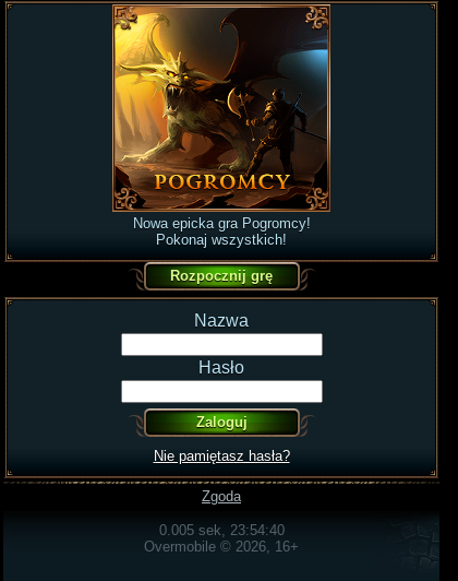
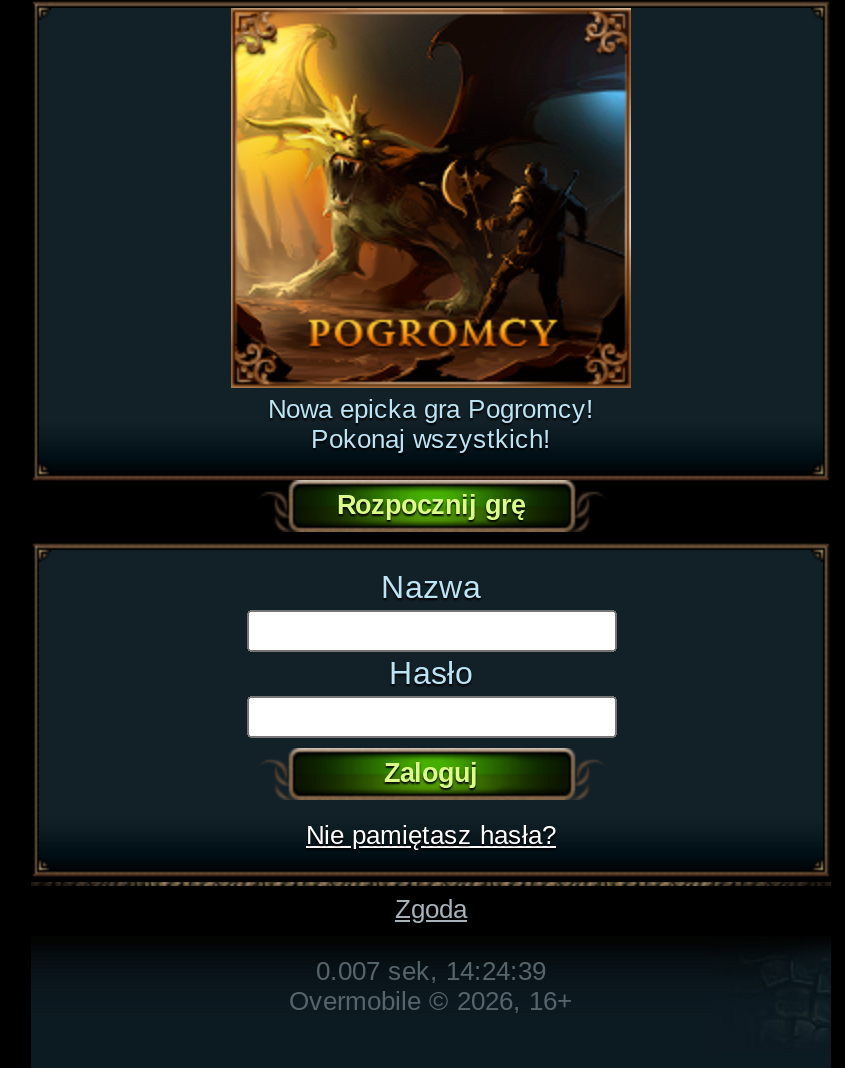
- 0.005 sek, 23:54:40
+ 0.007 sek, 14:24:39
